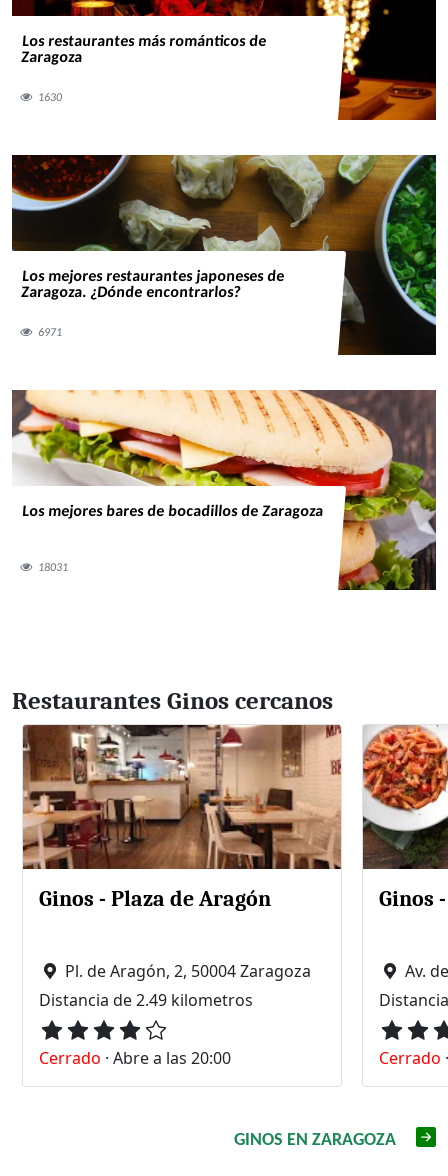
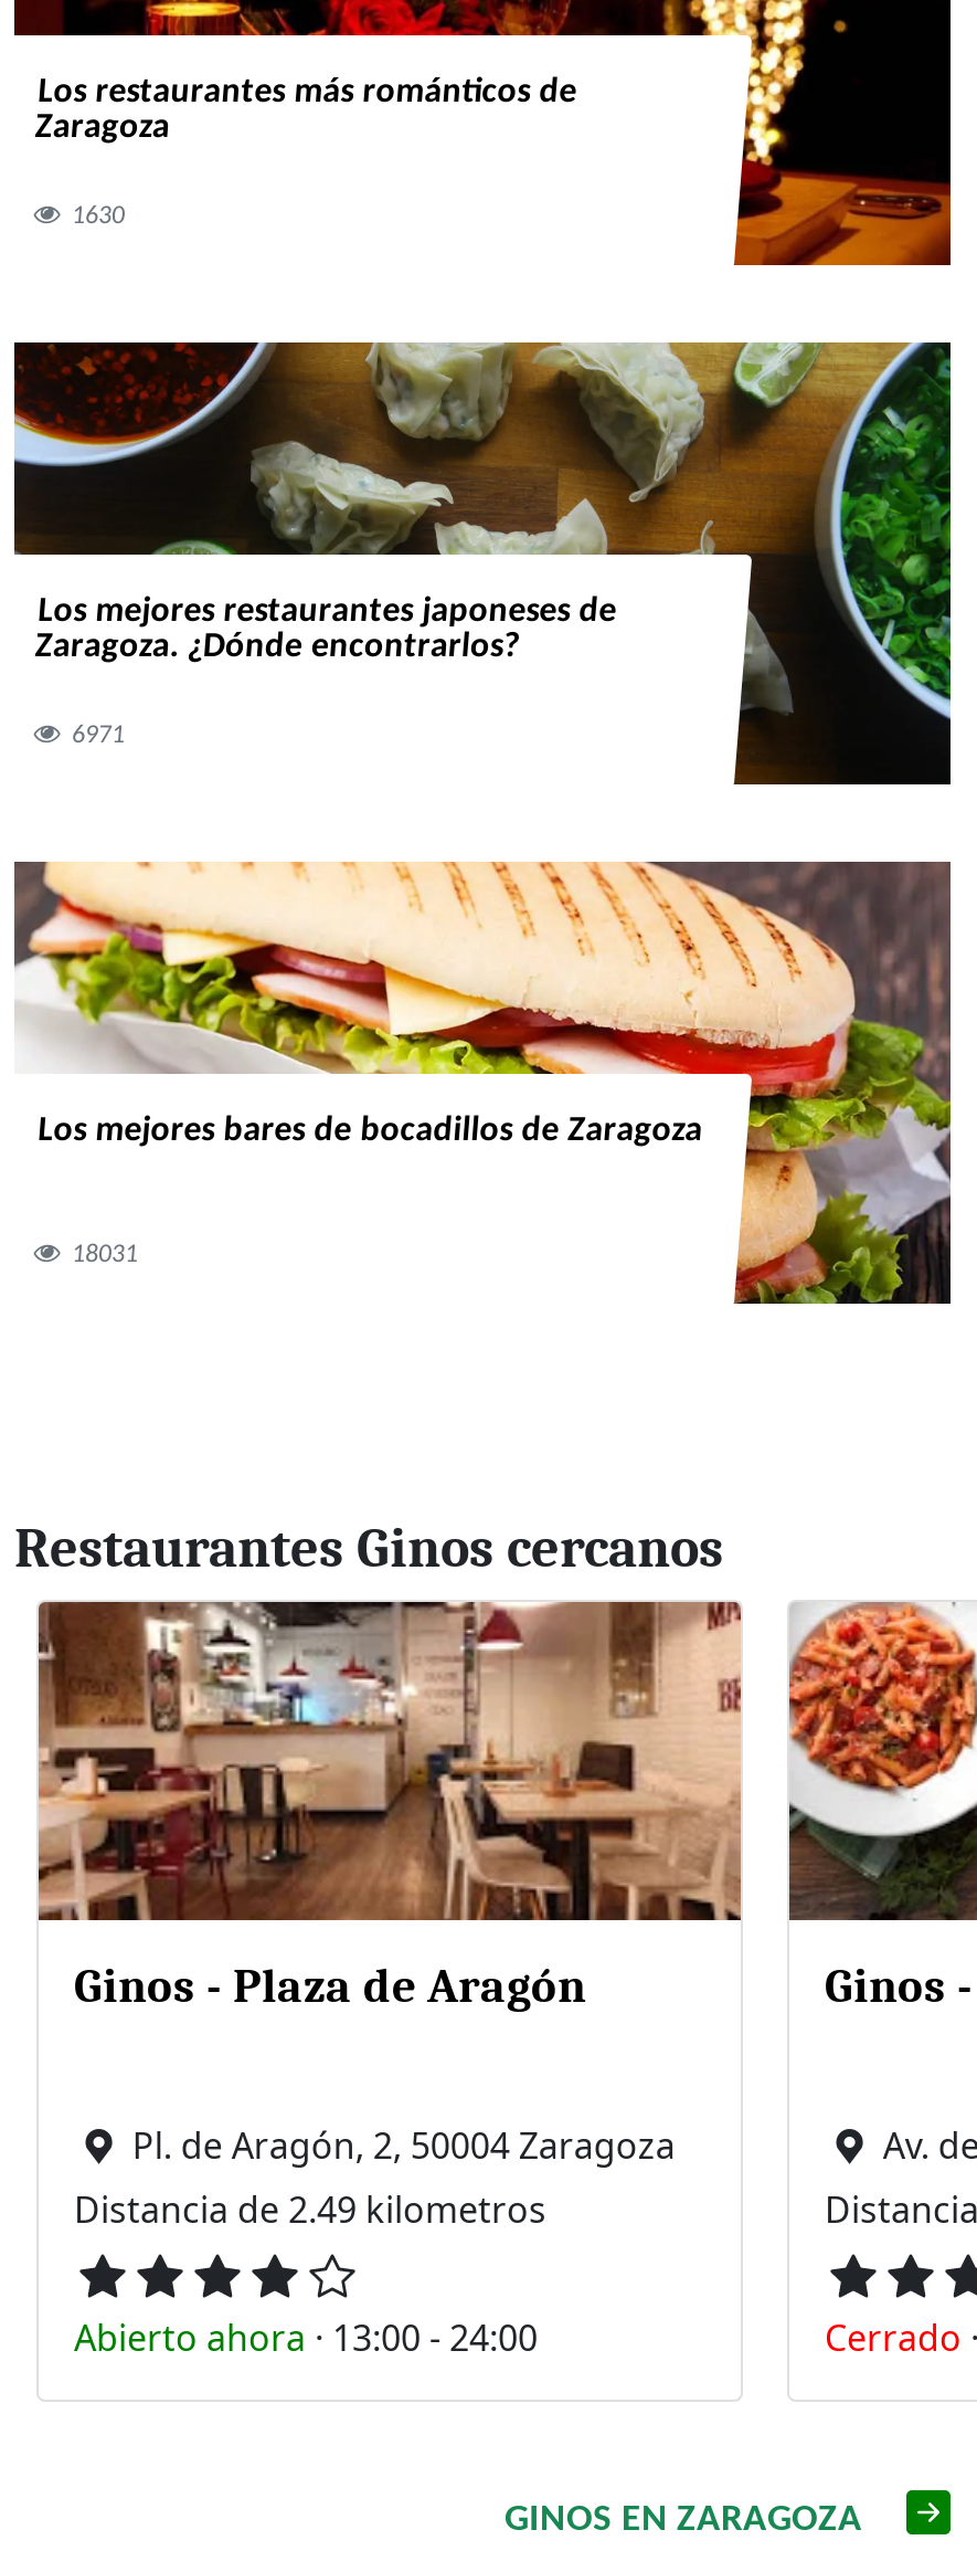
- Cerrado · Abre a las 20:00
+ Abierto ahora · 13:00 - 24:00
